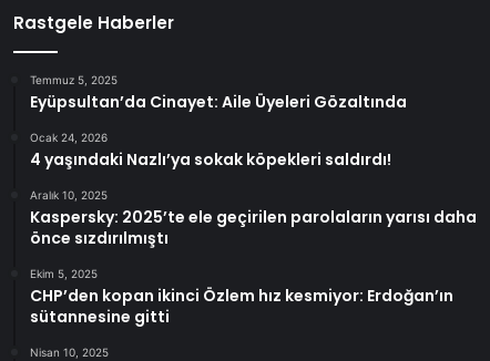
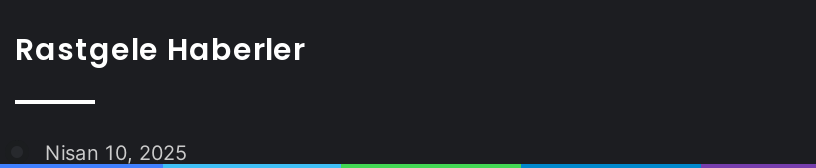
- Temmuz 5, 2025
- Eyüpsultan’da Cinayet: Aile Üyeleri Gözaltında
- Ocak 24, 2026
- 4 yaşındaki Nazlı’ya sokak köpekleri saldırdı!
- Aralık 10, 2025
- Kaspersky: 2025’te ele geçirilen parolaların yarısı daha
- önce sızdırılmıştı
- Ekim 5, 2025
- CHP’den kopan ikinci Özlem hız kesmiyor: Erdoğan’ın
- sütannesine gitti
